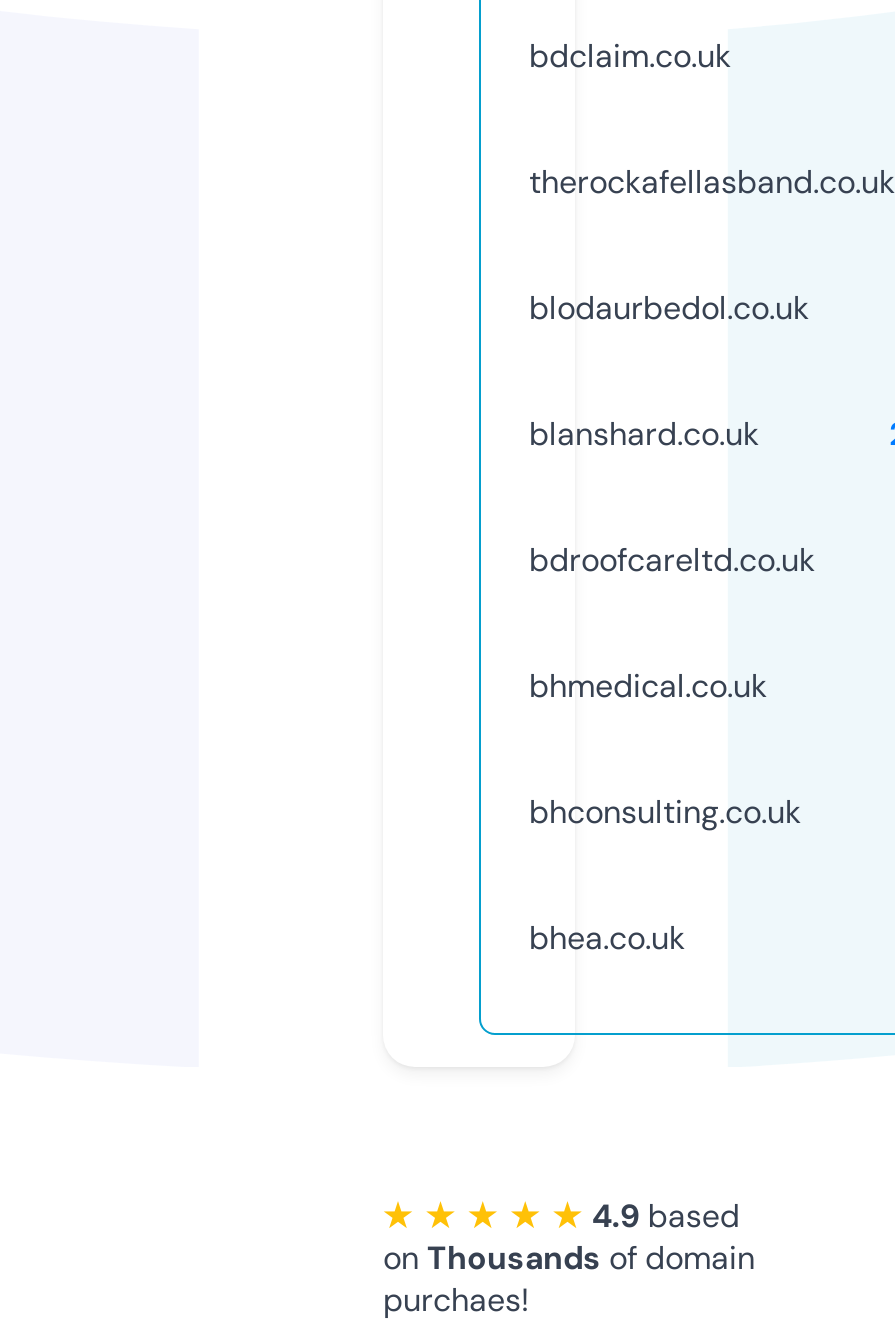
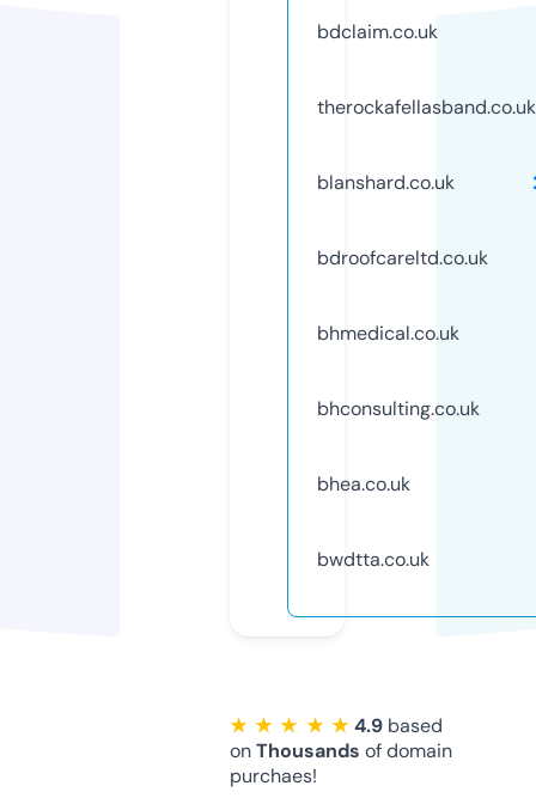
- blodaurbedol.co.uk

moved up: blanshard.co.uk | bdroofcareltd.co.uk | bhmedical.co.uk | bhconsulting.co.uk | bhea.co.uk

+ bwdtta.co.uk
